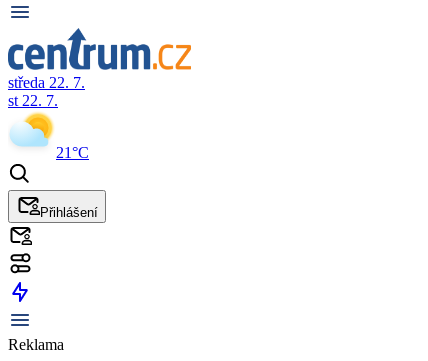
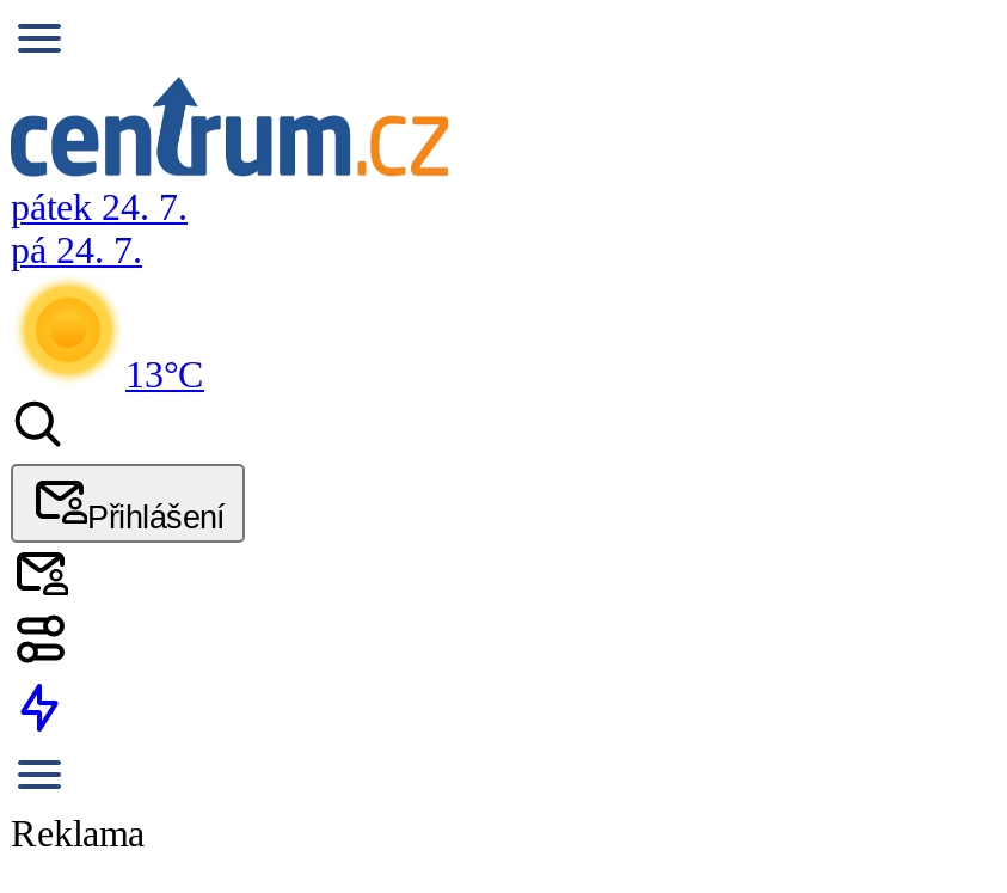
- středa 22. 7.
- st 22. 7.
+ pátek 24. 7.
+ pá 24. 7.

- [image]
- 21°C
+ [image]
+ 13°C
